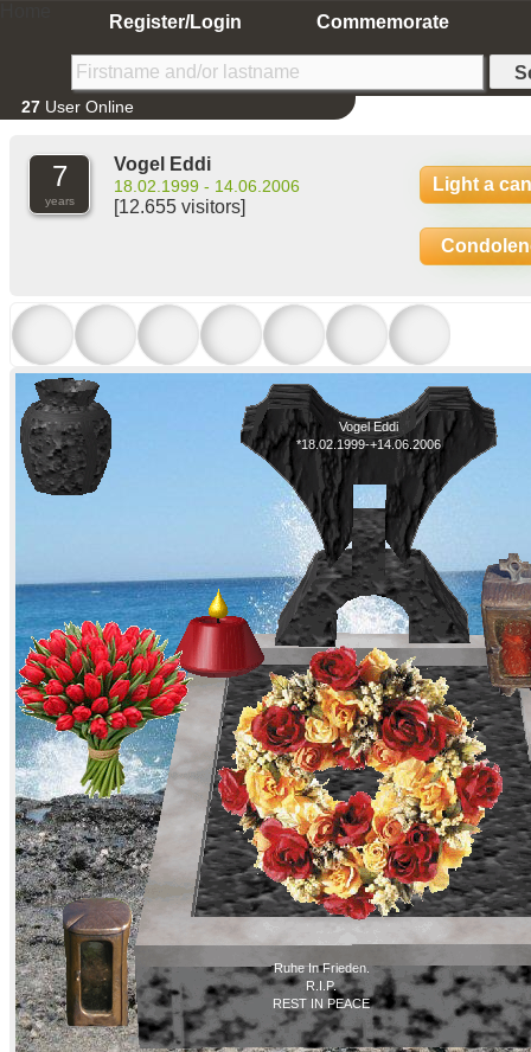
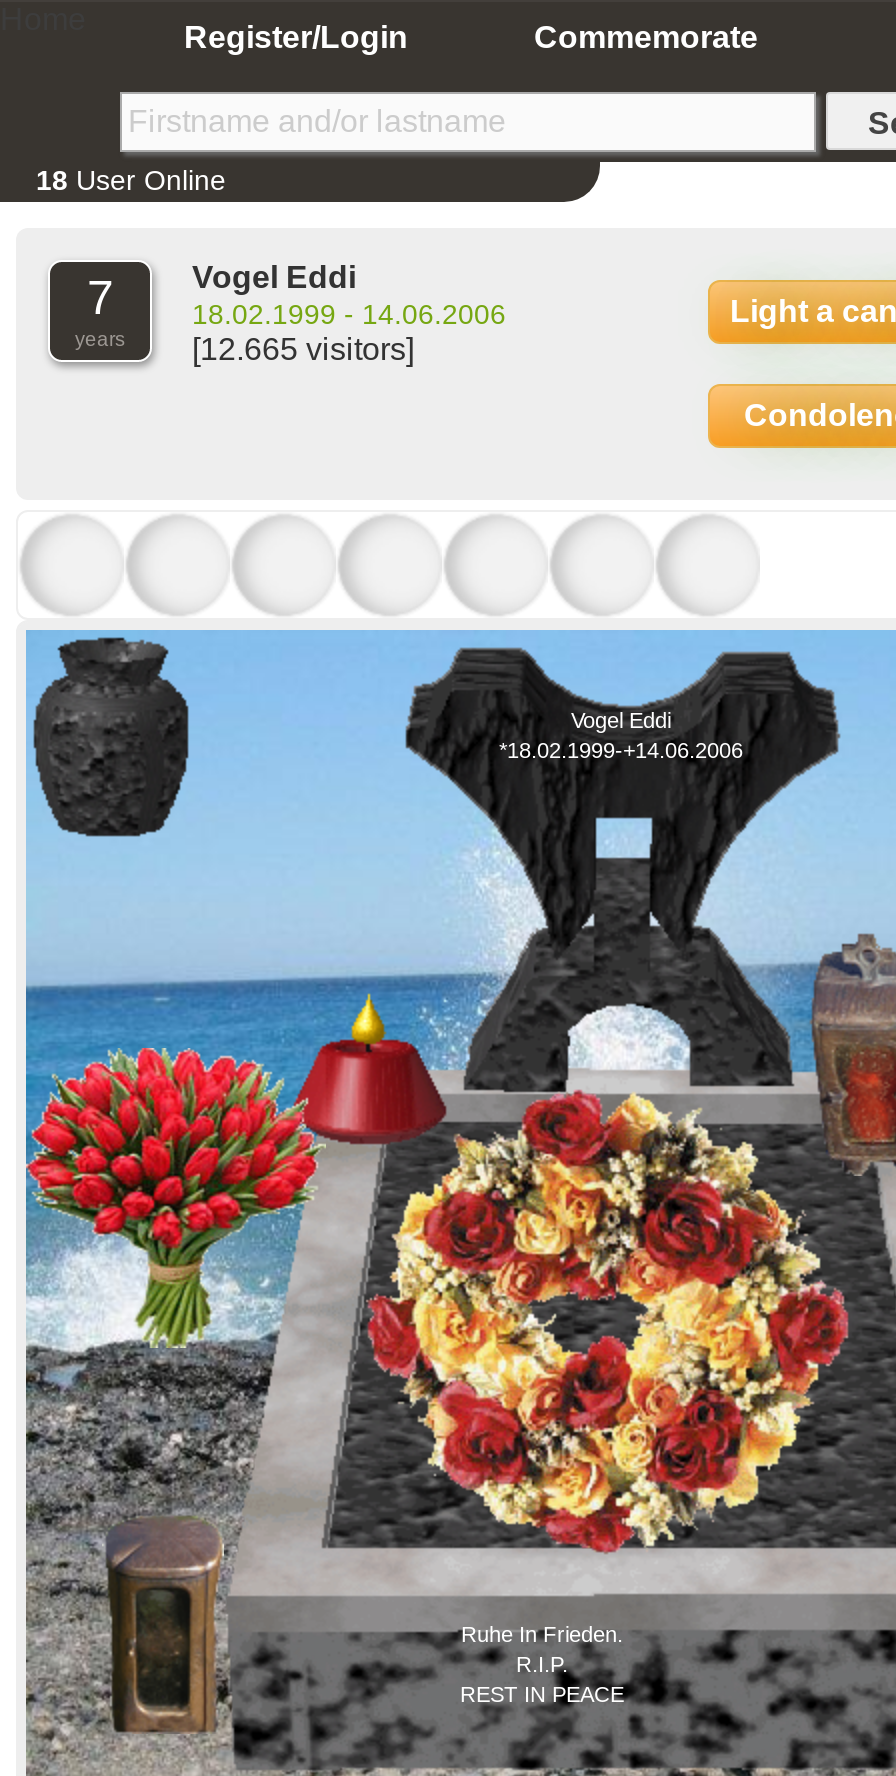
- 27 User Online
+ 18 User Online

- [12.655 visitors]
+ [12.665 visitors]
